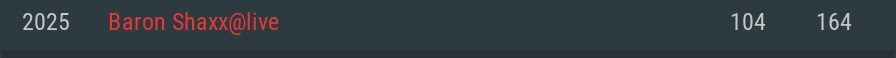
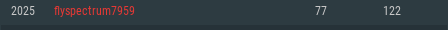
- Baron Shaxx@live
- 104
- 164
+ flyspectrum7959
+ 77
+ 122
